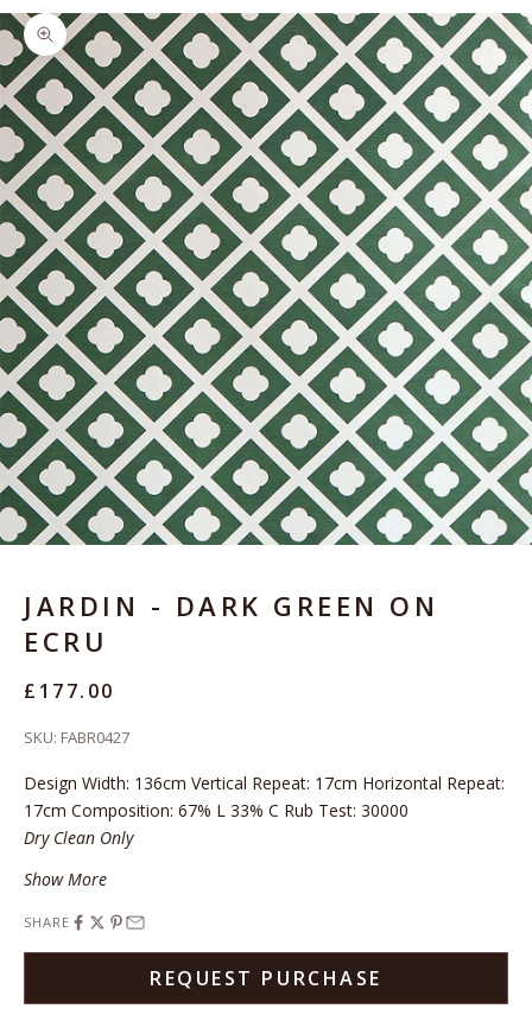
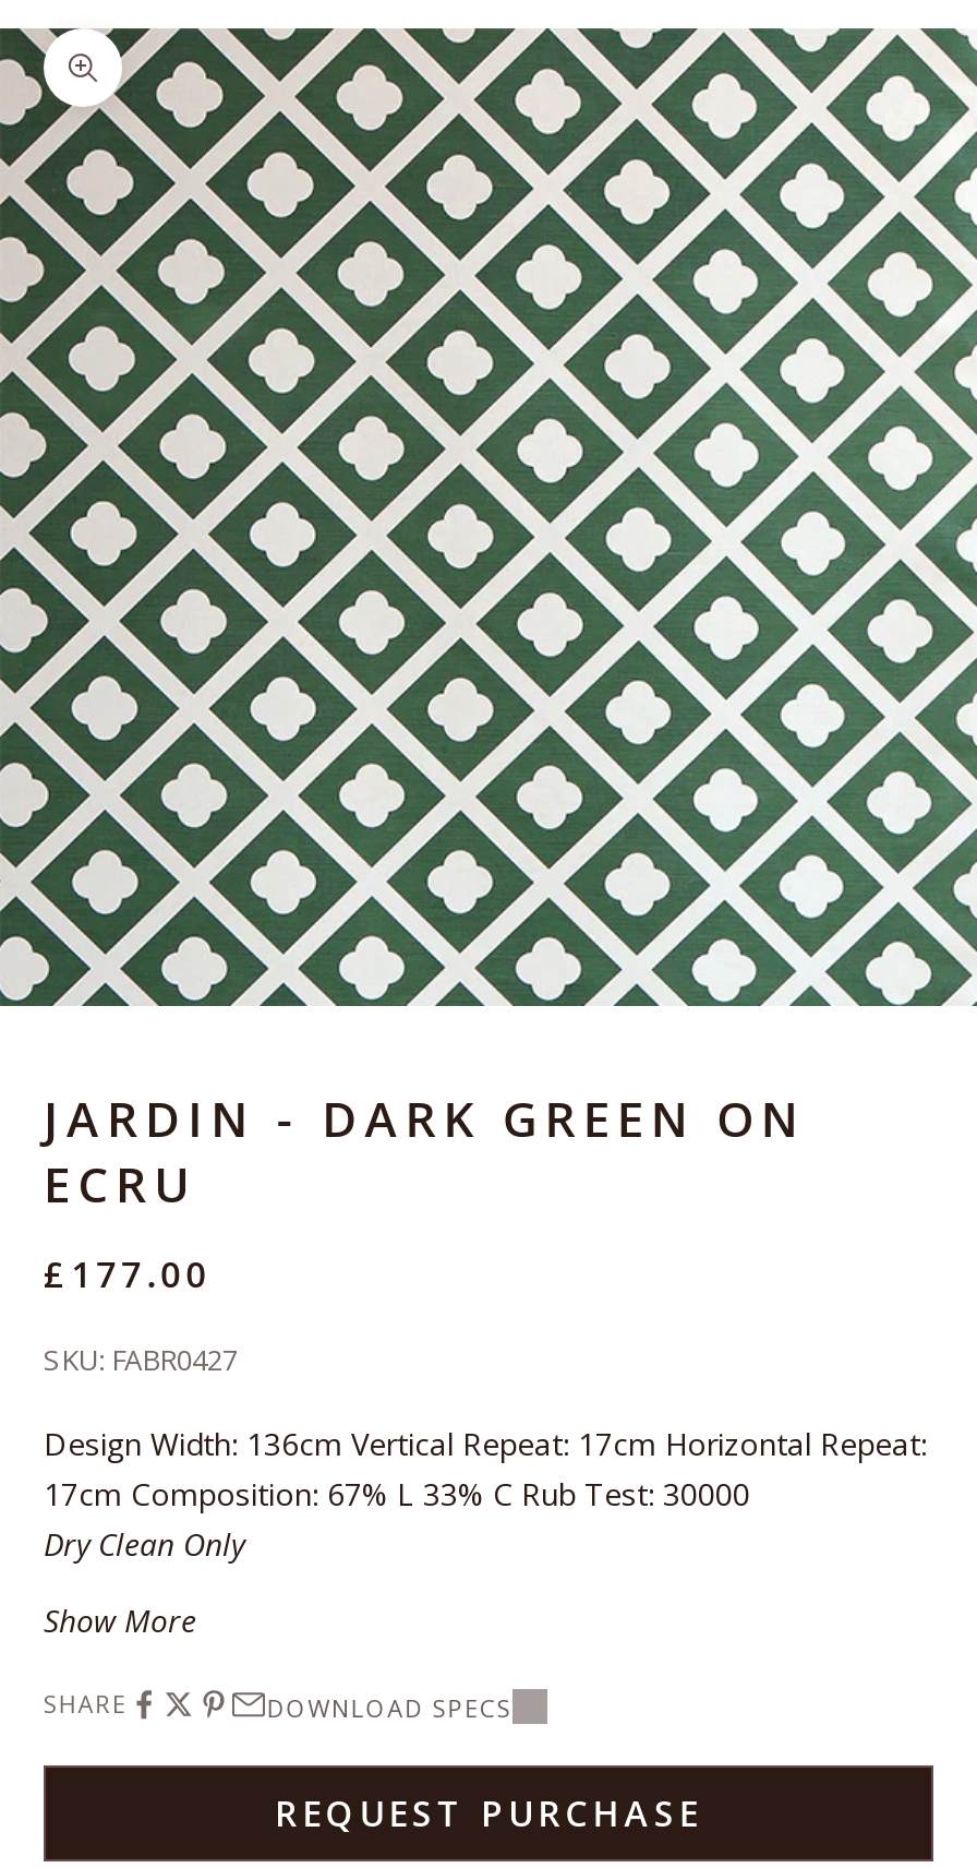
+ DOWNLOAD SPECS
